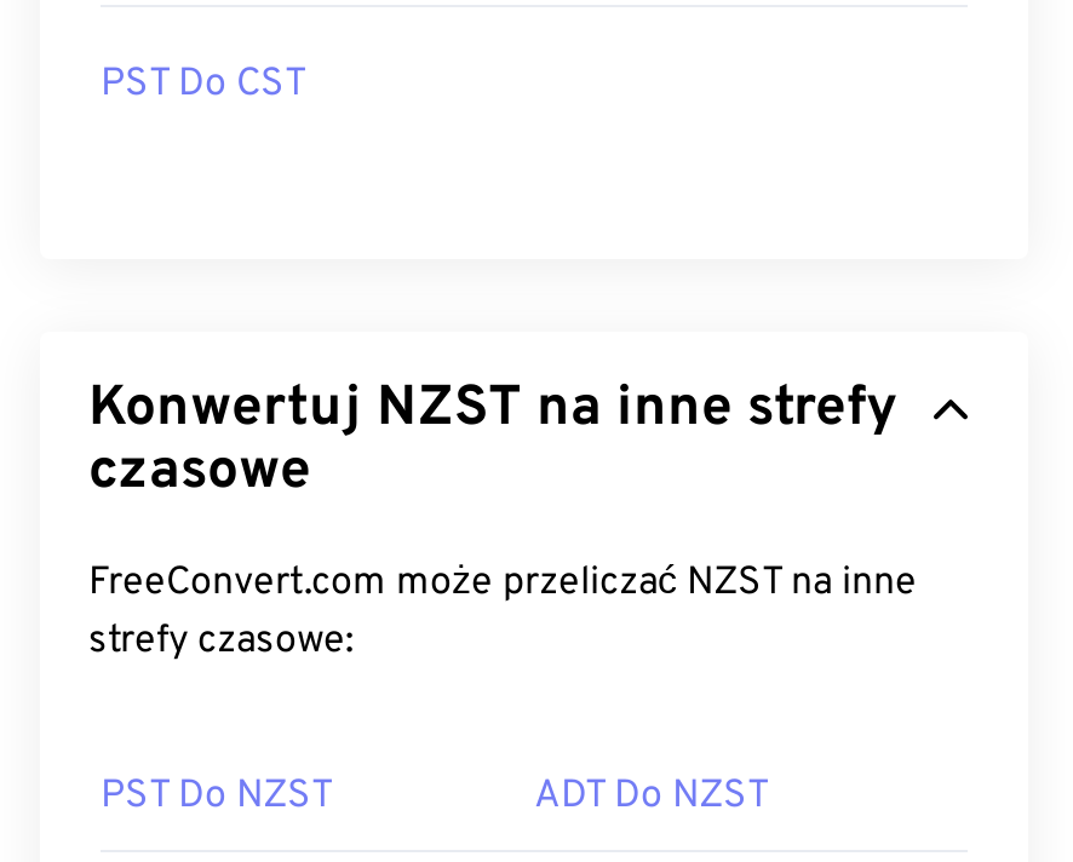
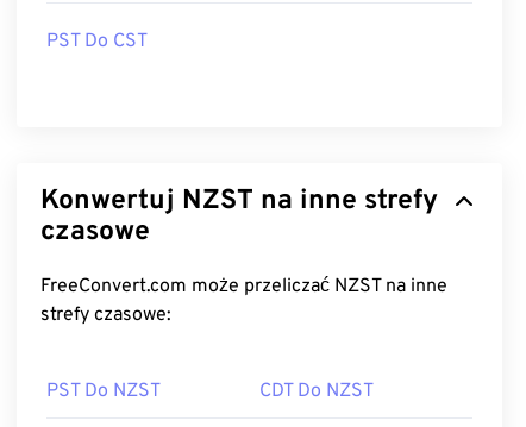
- ADT Do NZST
+ CDT Do NZST
